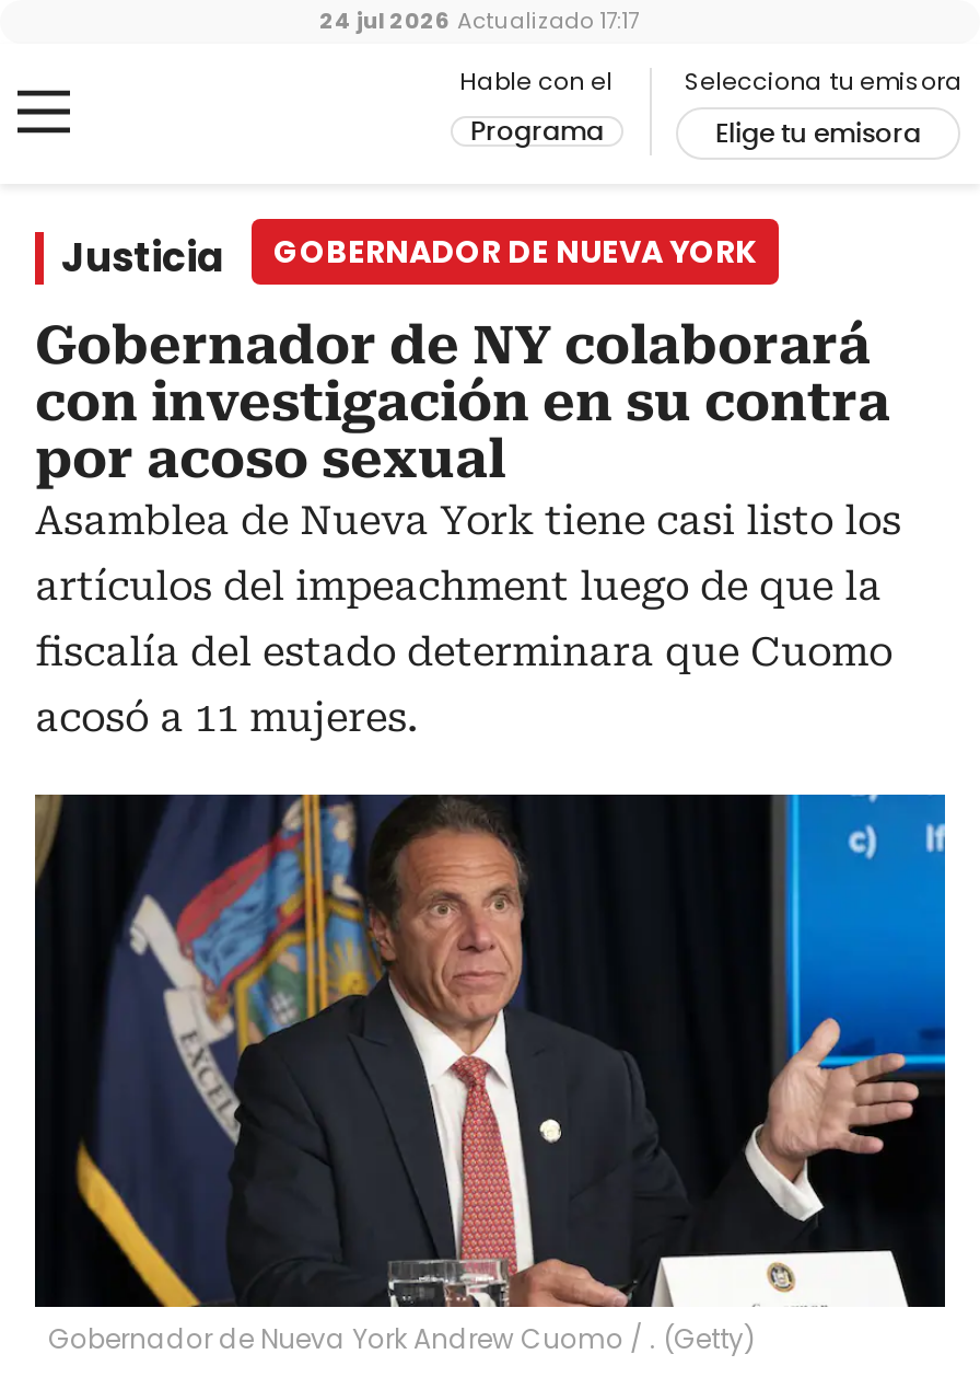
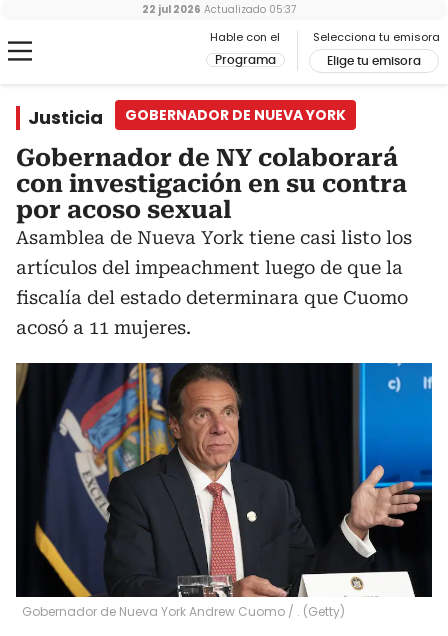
- 24 jul 2026 Actualizado 17:17
+ 22 jul 2026 Actualizado 05:37
